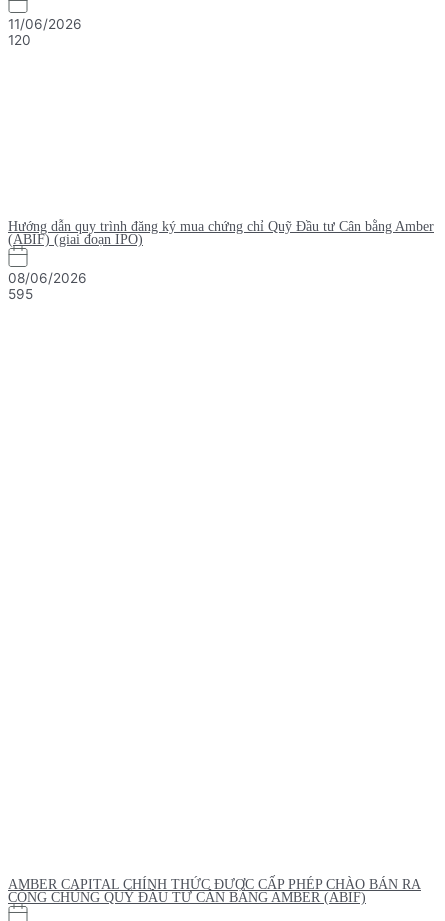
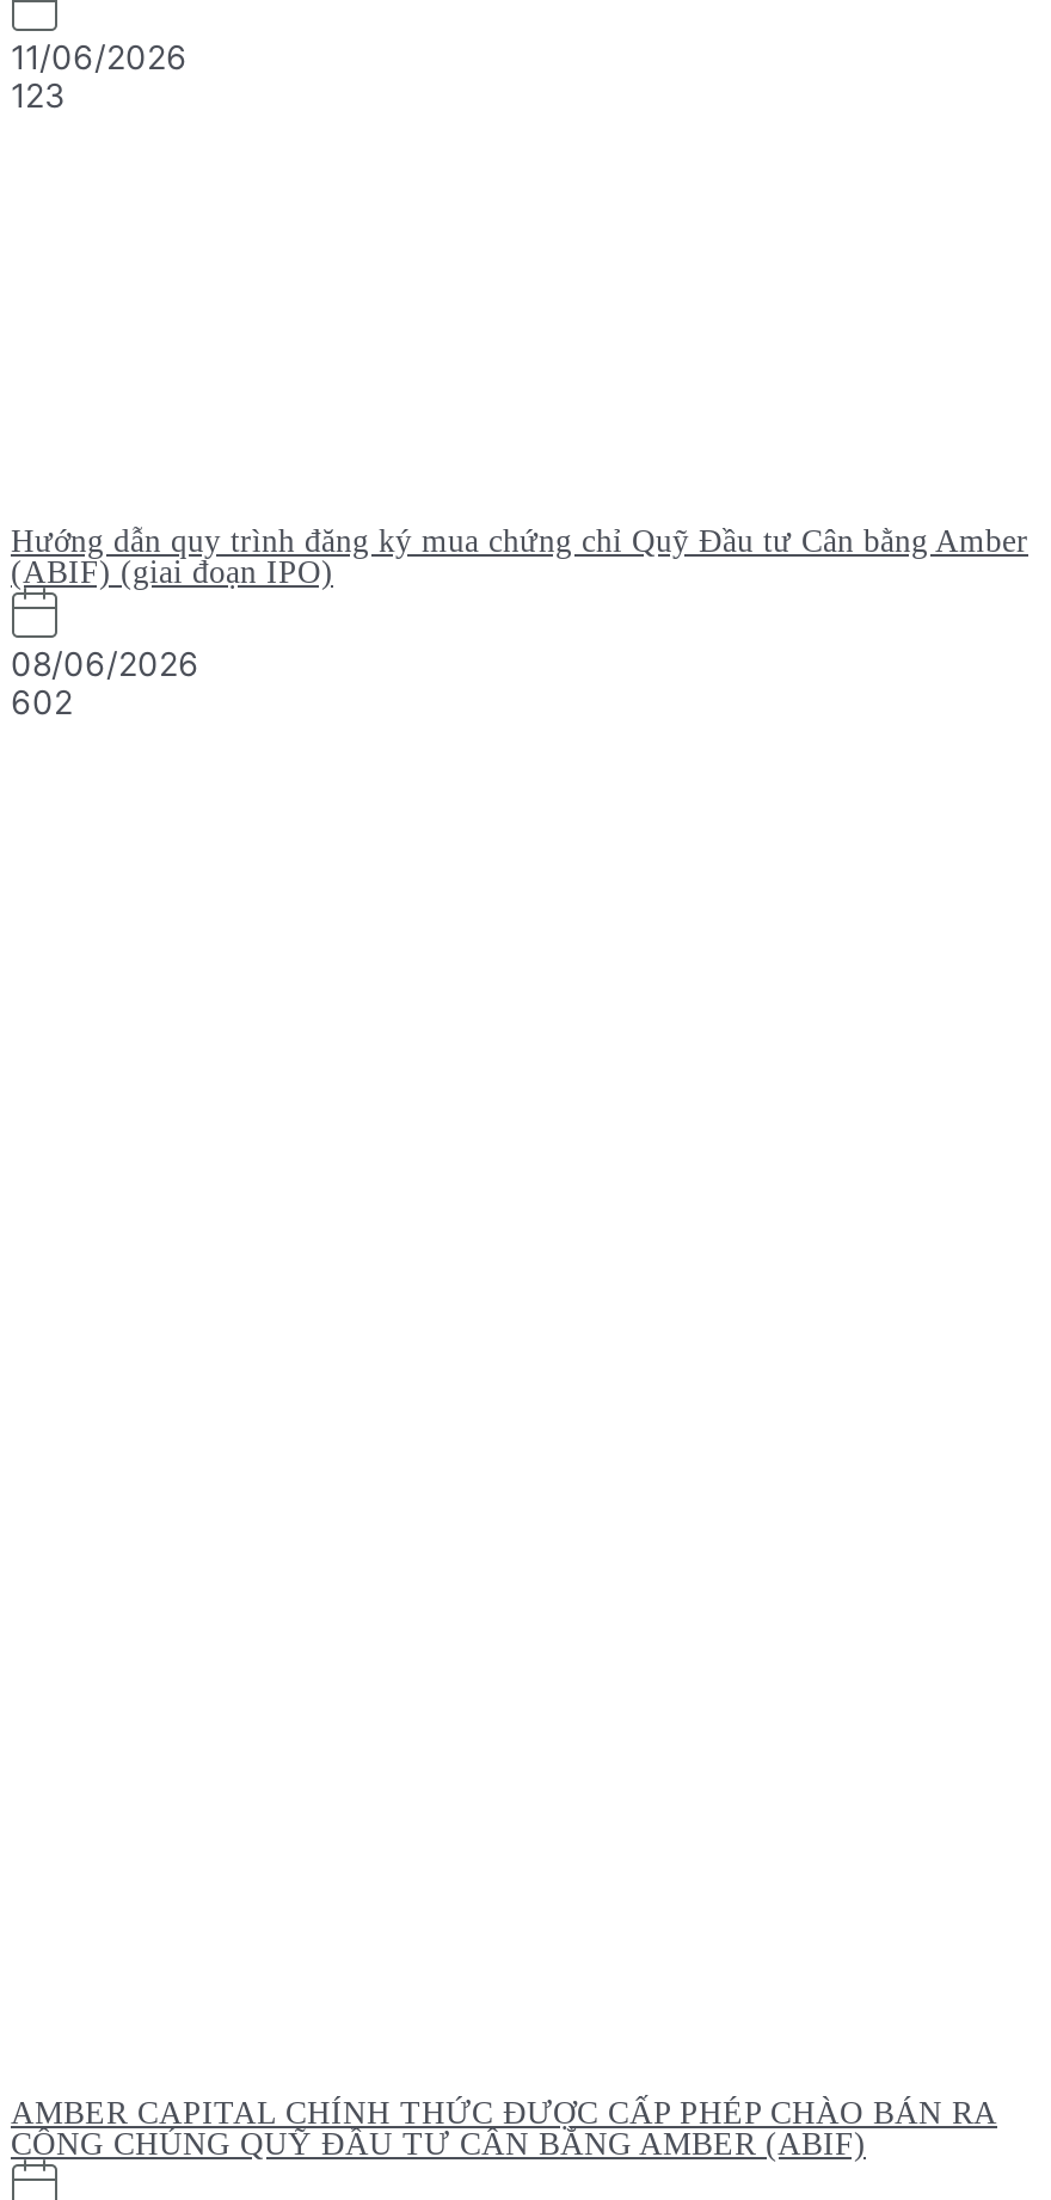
- 120
+ 123

- 595
+ 602
